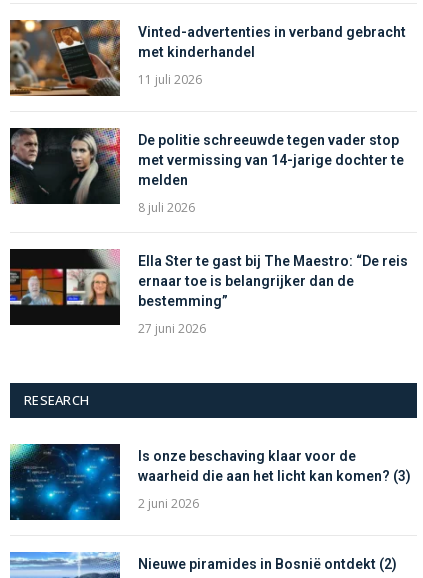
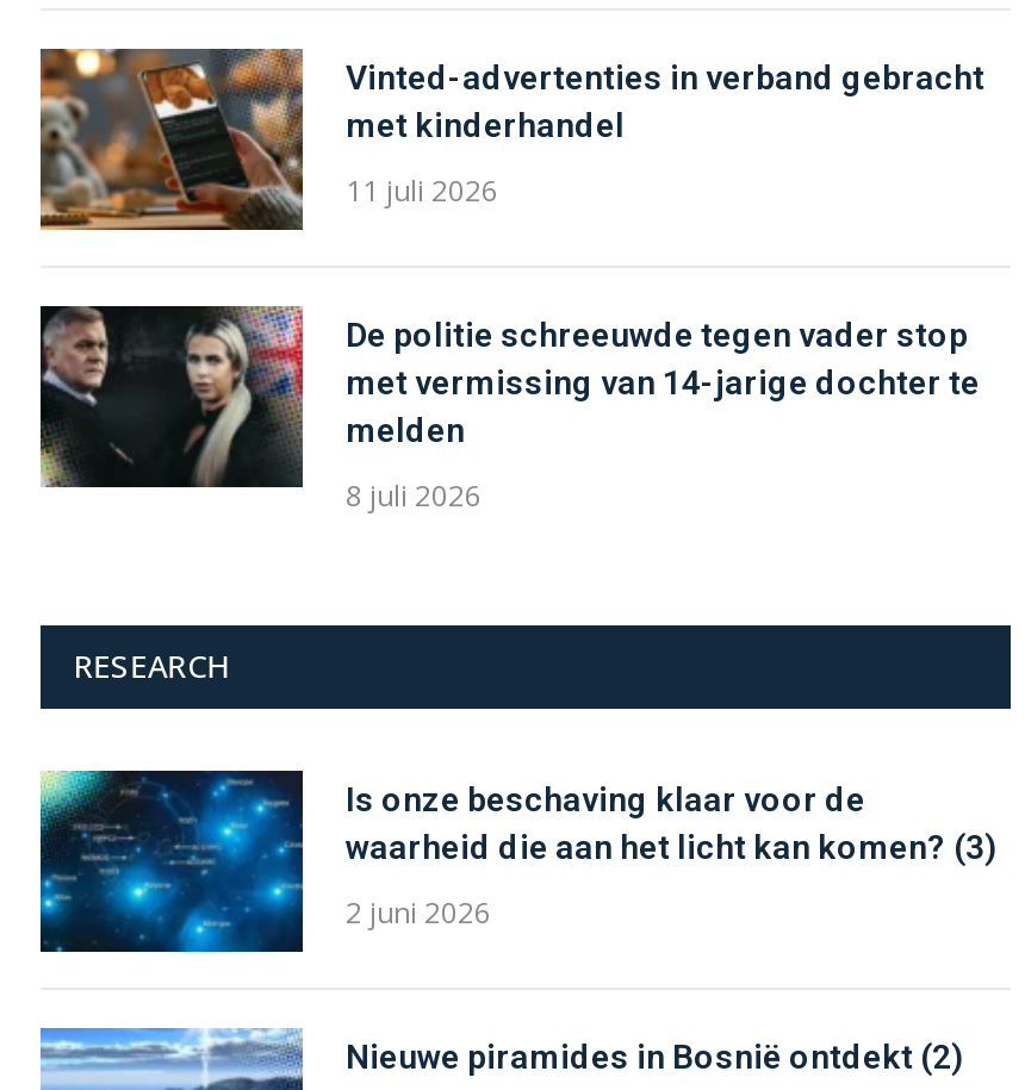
- [image]
- Ella Ster te gast bij The Maestro: “De reis
- ernaar toe is belangrijker dan de
- bestemming”
- 27 juni 2026
